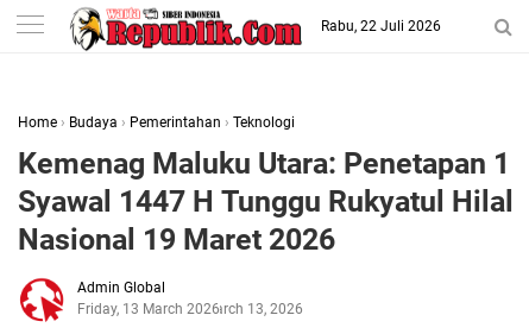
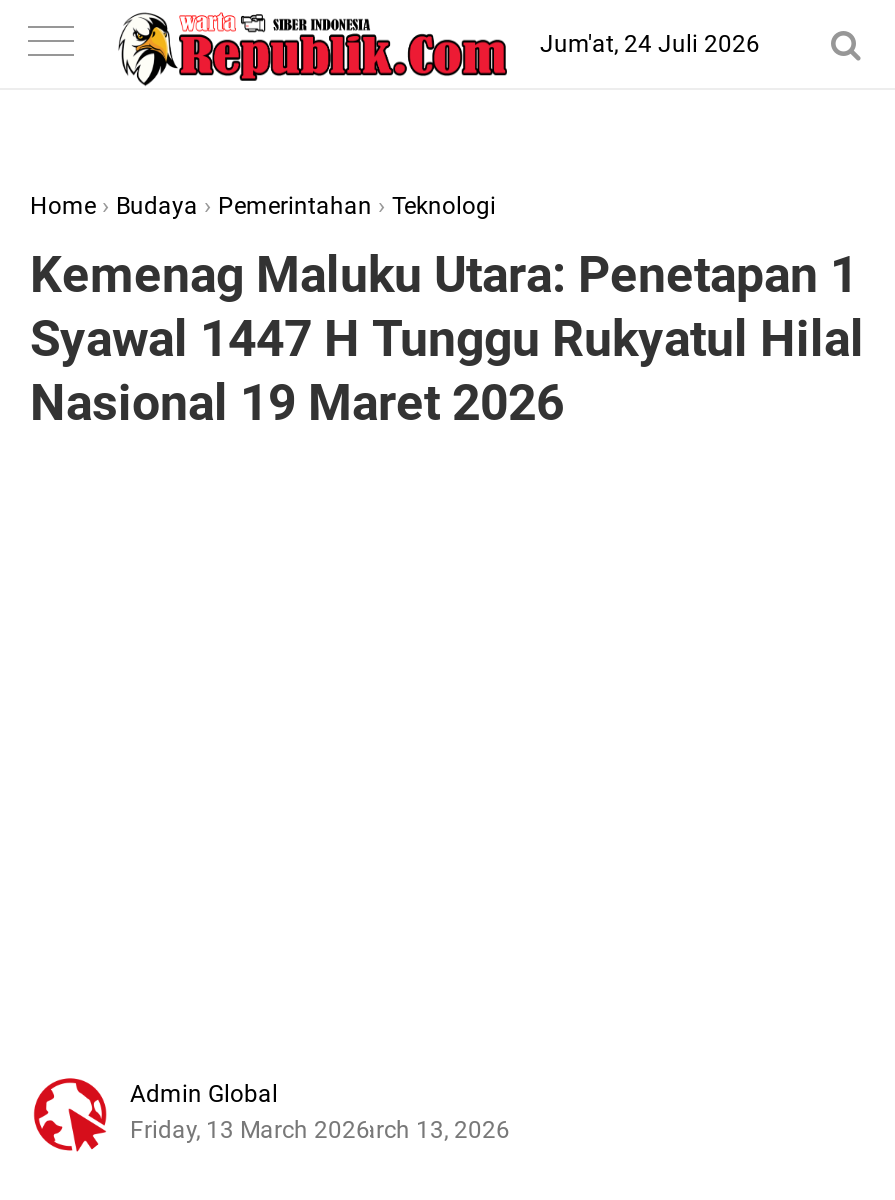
- Rabu, 22 Juli 2026
+ Jum'at, 24 Juli 2026
